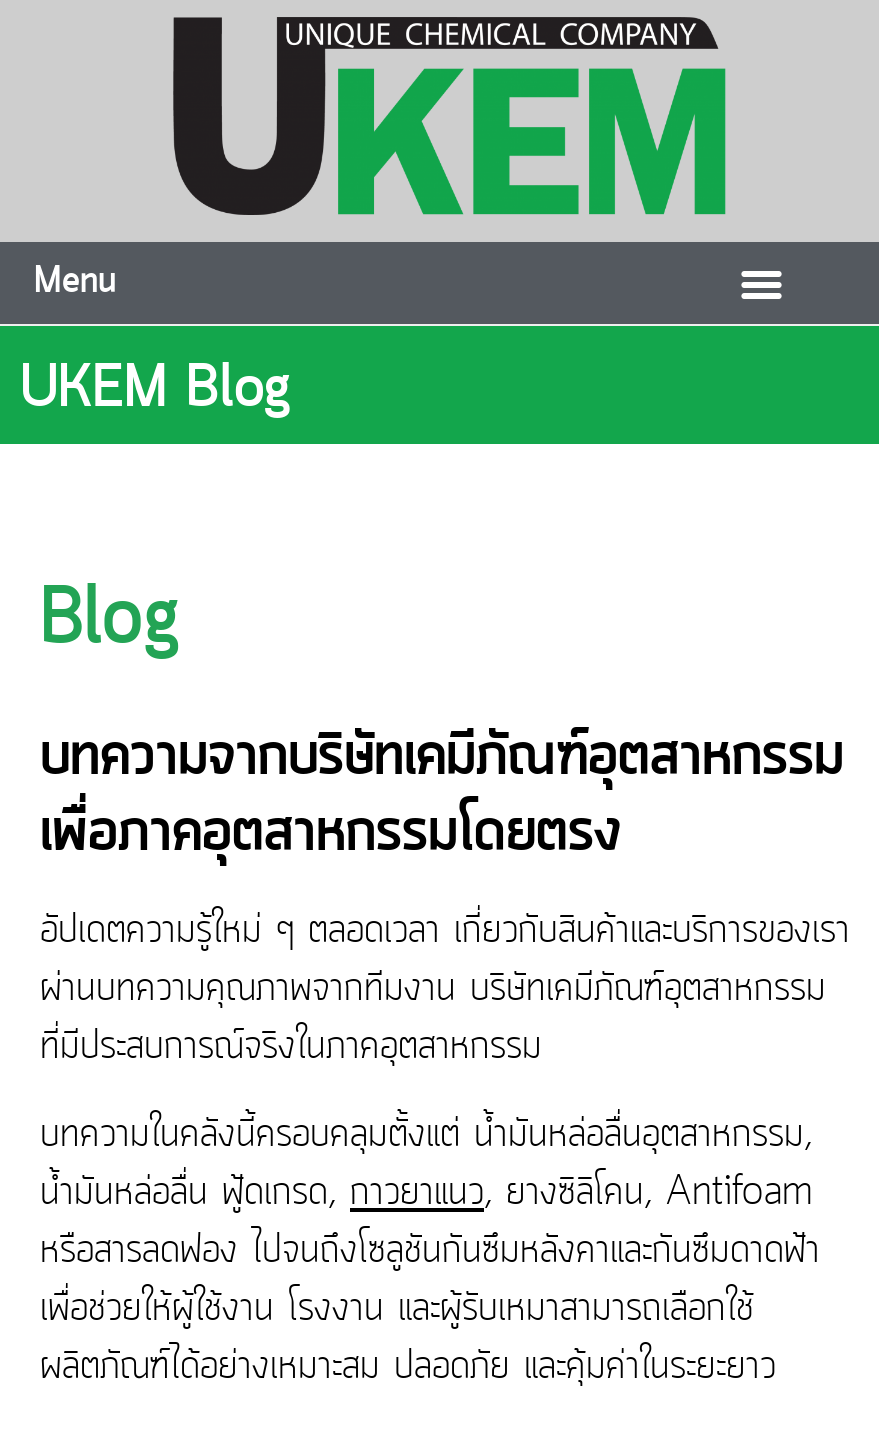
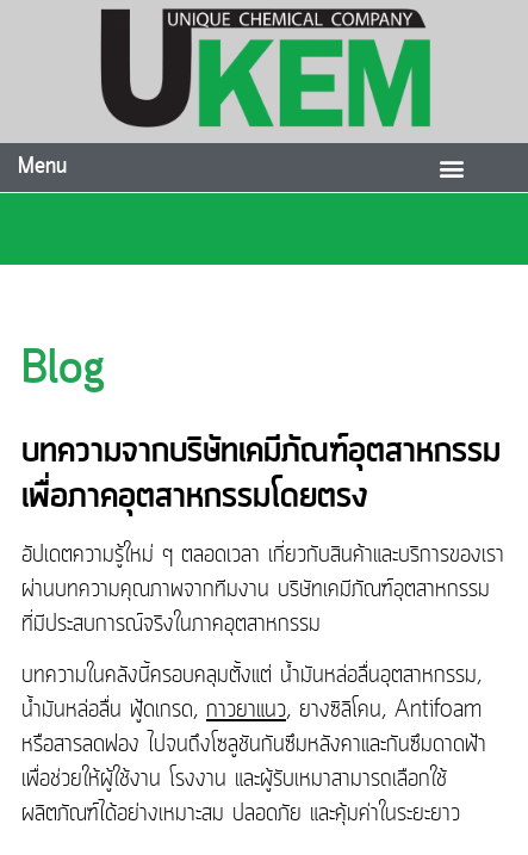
- UKEM Blog
